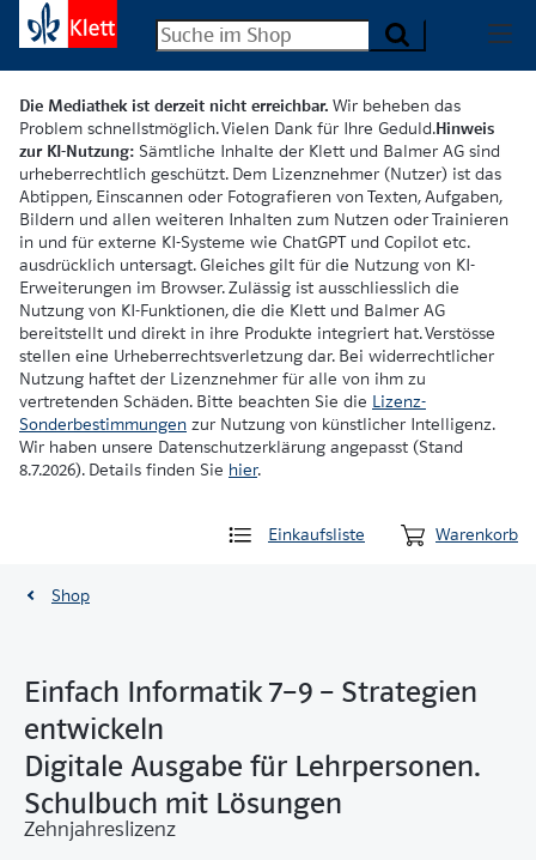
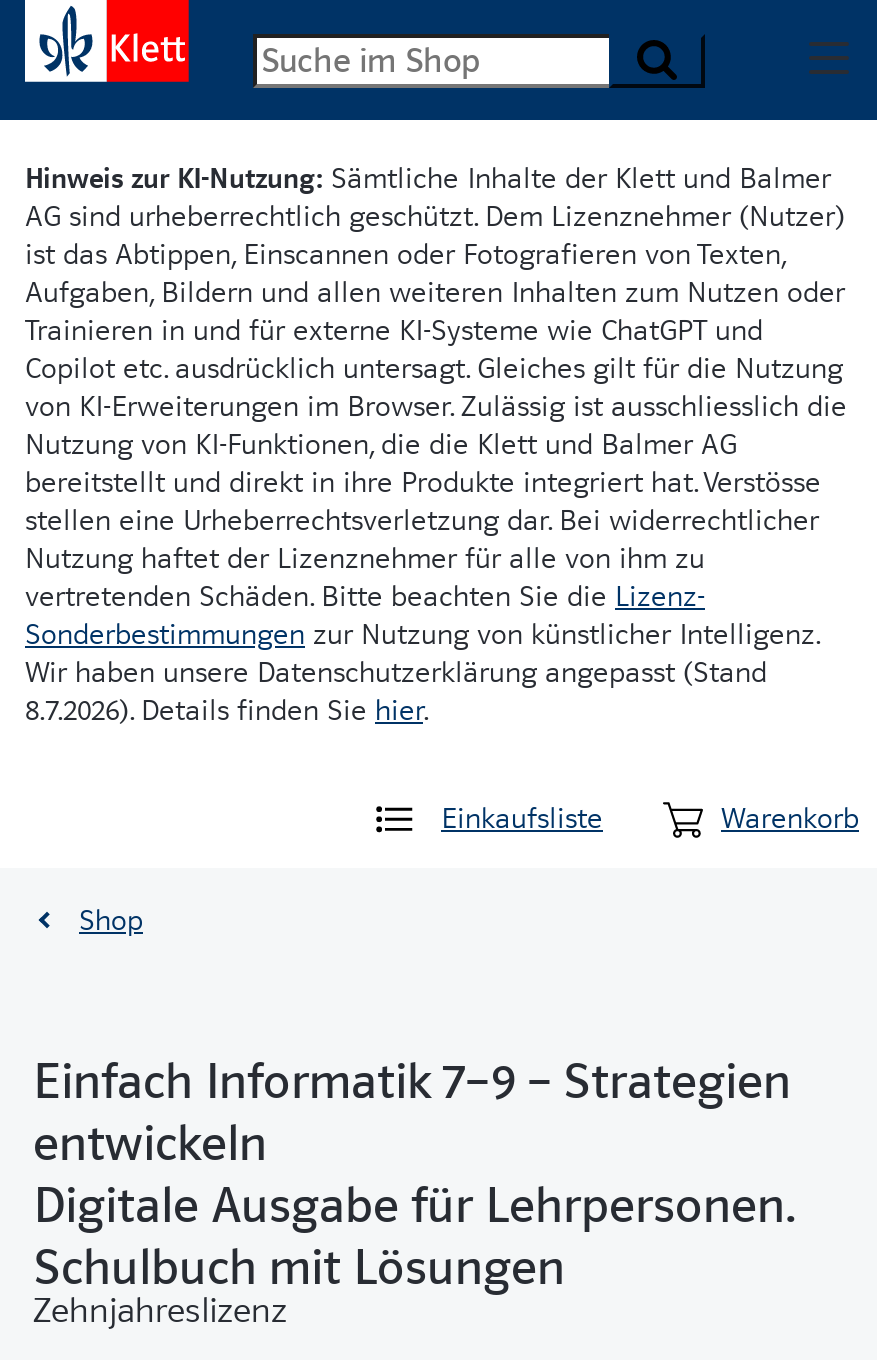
- Die Mediathek ist derzeit nicht erreichbar. Wir beheben das
- Problem schnellstmöglich. Vielen Dank für Ihre Geduld.Hinweis
- zur KI-Nutzung: Sämtliche Inhalte der Klett und Balmer AG sind
- urheberrechtlich geschützt. Dem Lizenznehmer (Nutzer) ist das
- Abtippen, Einscannen oder Fotografieren von Texten, Aufgaben,
- Bildern und allen weiteren Inhalten zum Nutzen oder Trainieren
- in und für externe KI-Systeme wie ChatGPT und Copilot etc.
- ausdrücklich untersagt. Gleiches gilt für die Nutzung von KI-
- Erweiterungen im Browser. Zulässig ist ausschliesslich die
+ Hinweis zur KI-Nutzung: Sämtliche Inhalte der Klett und Balmer
+ AG sind urheberrechtlich geschützt. Dem Lizenznehmer (Nutzer)
+ ist das Abtippen, Einscannen oder Fotografieren von Texten,
+ Aufgaben, Bildern und allen weiteren Inhalten zum Nutzen oder
+ Trainieren in und für externe KI-Systeme wie ChatGPT und
+ Copilot etc. ausdrücklich untersagt. Gleiches gilt für die Nutzung
+ von KI-Erweiterungen im Browser. Zulässig ist ausschliesslich die
